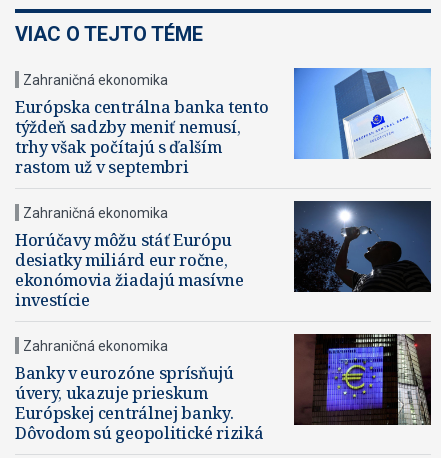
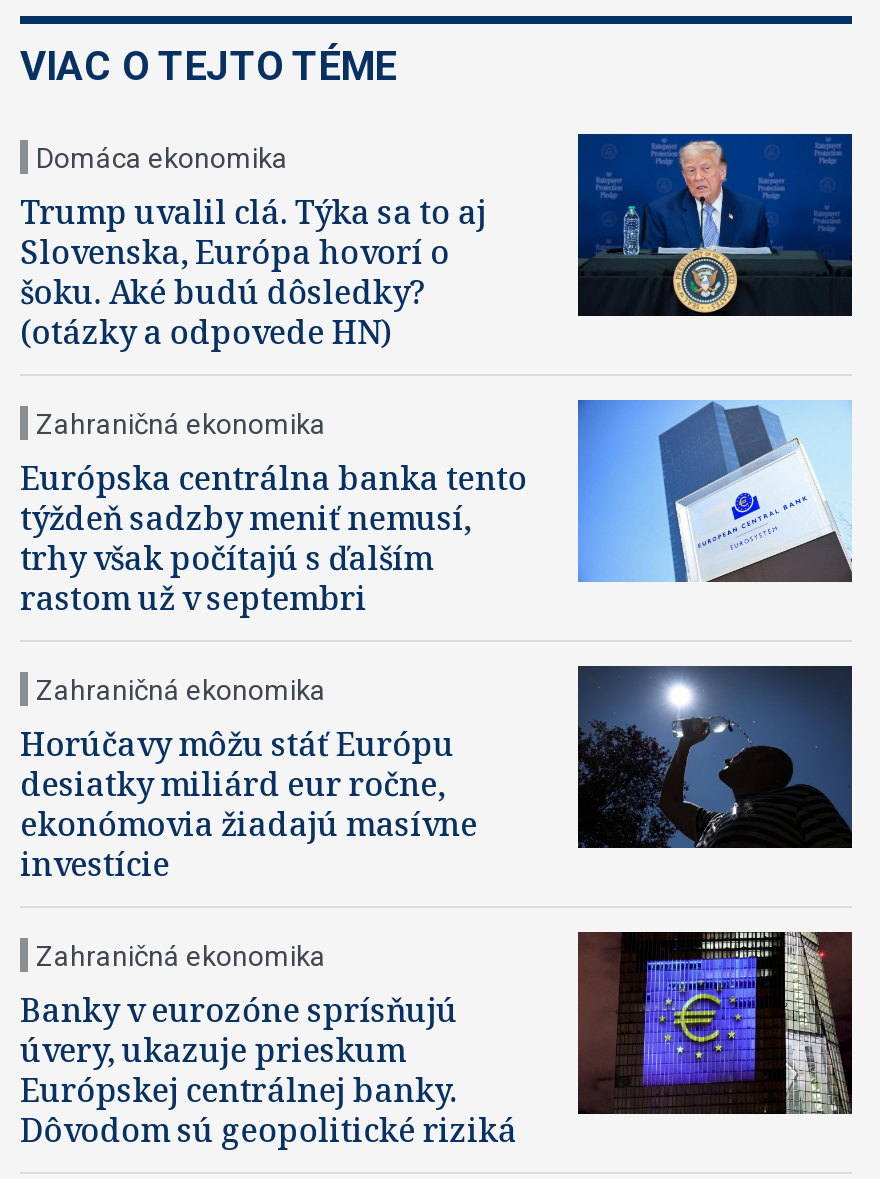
+ Trump uvalil clá. Týka sa to aj
+ Slovenska, Európa hovorí o
+ šoku. Aké budú dôsledky?
+ (otázky a odpovede HN)

+ Domáca ekonomika

+ [image]
